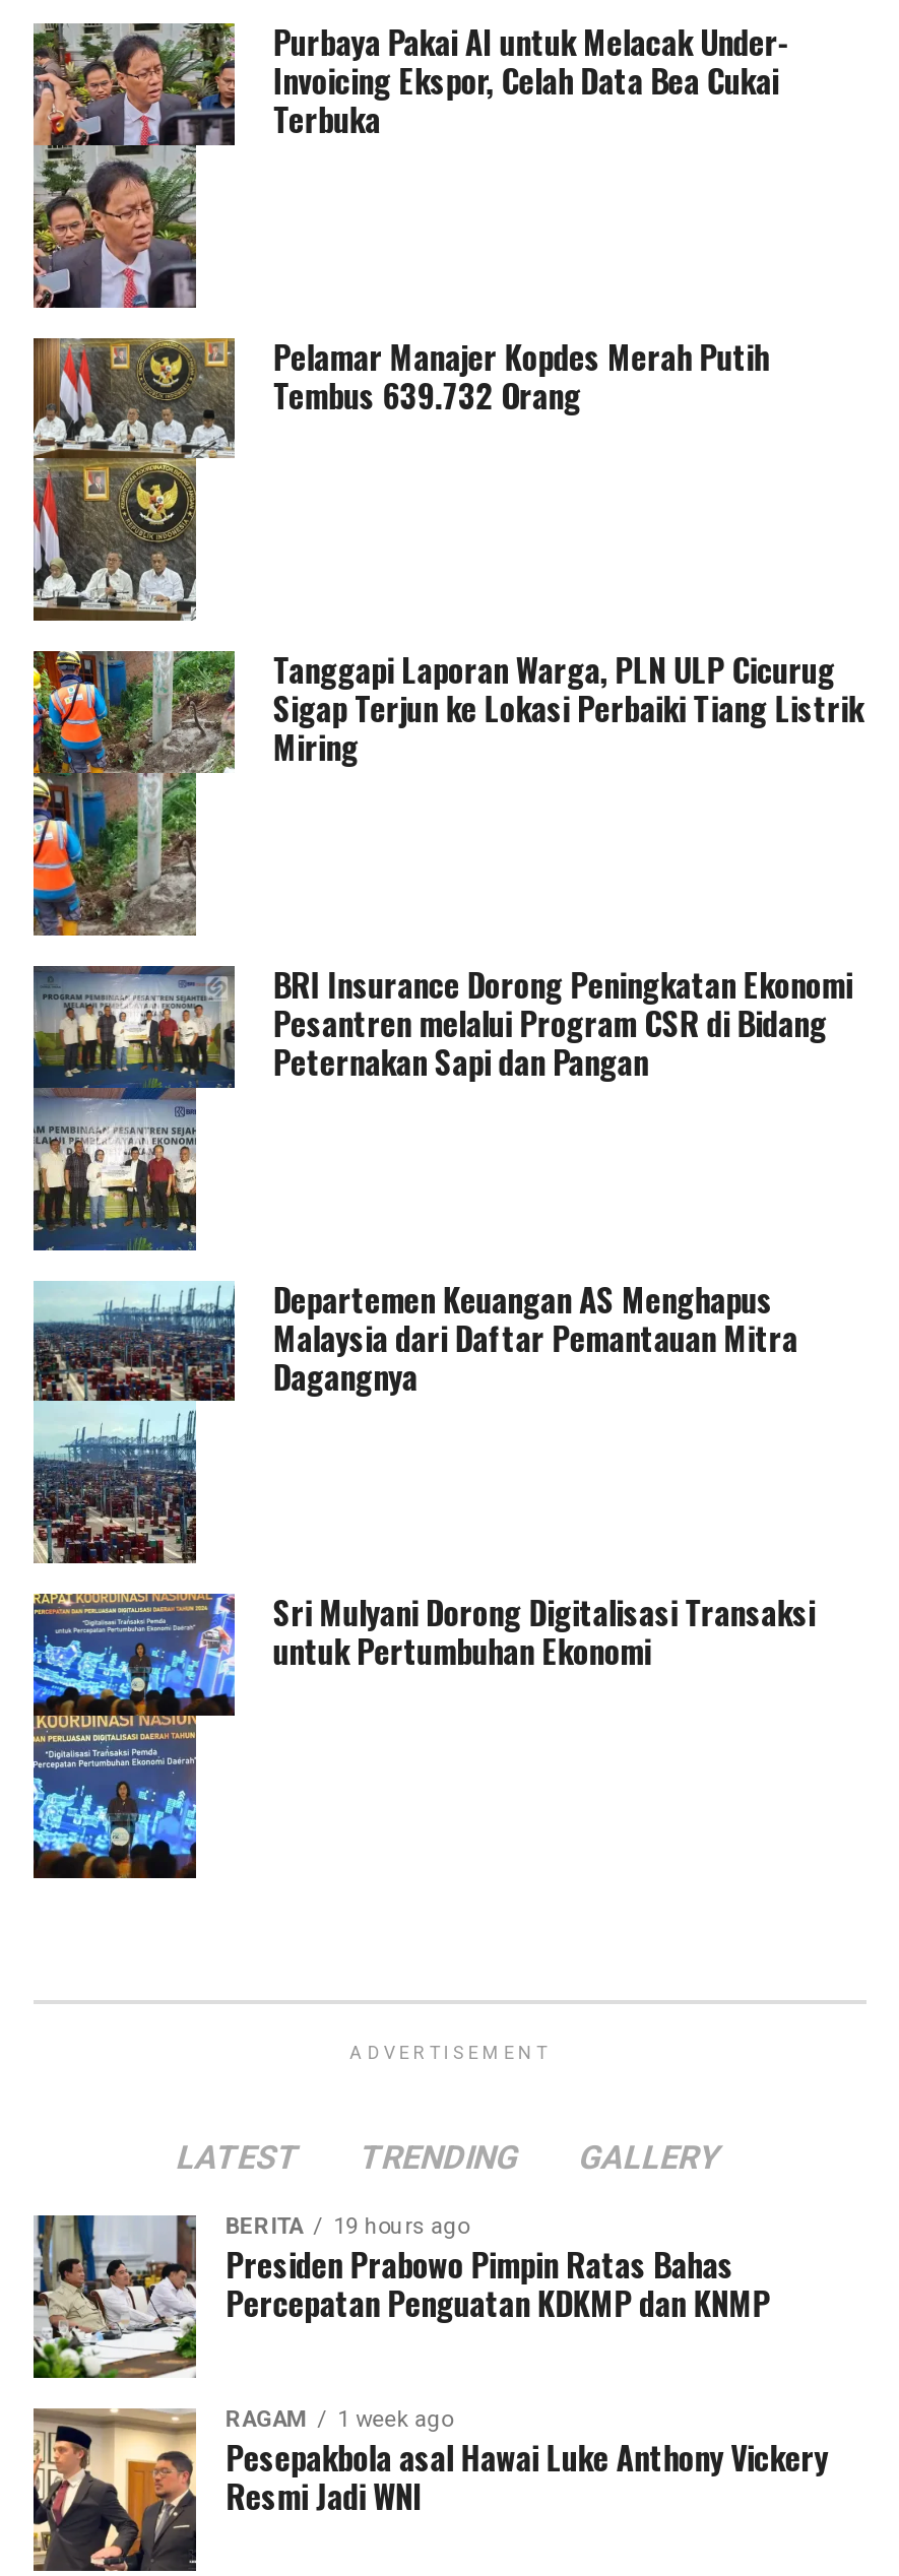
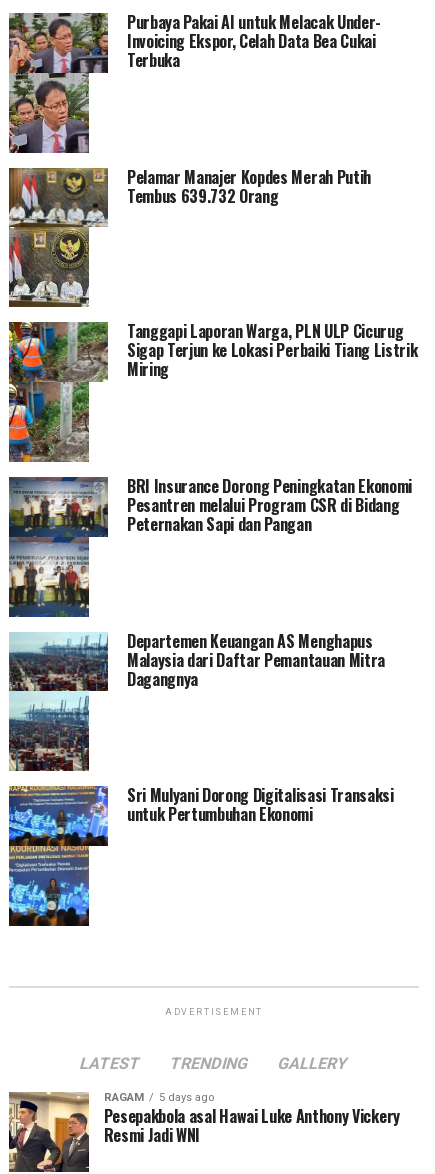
- [image]
- BERITA
- 19 hours ago
- Presiden Prabowo Pimpin Ratas Bahas
- Percepatan Penguatan KDKMP dan KNMP

- RAGAM 1 week ago
+ RAGAM 5 days ago
